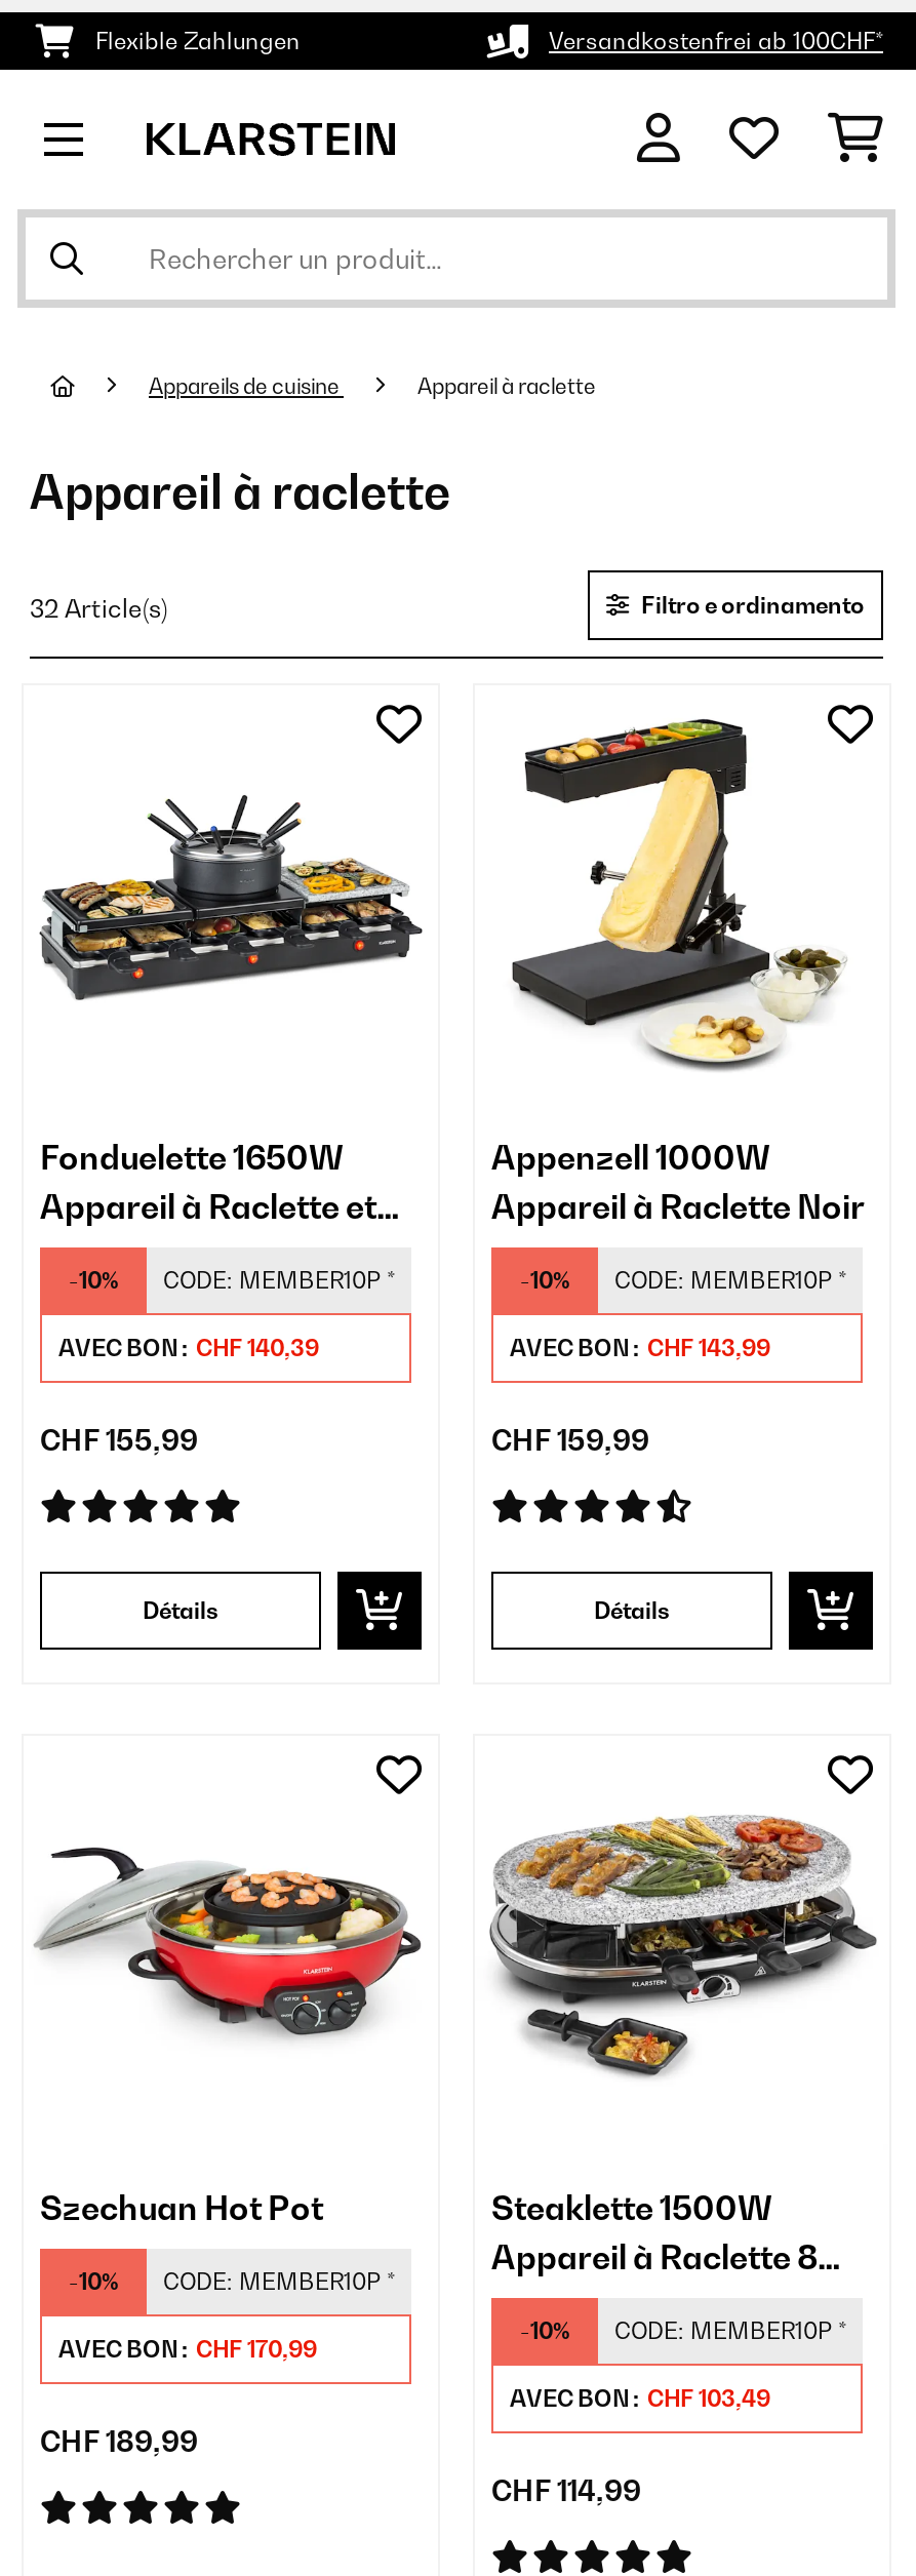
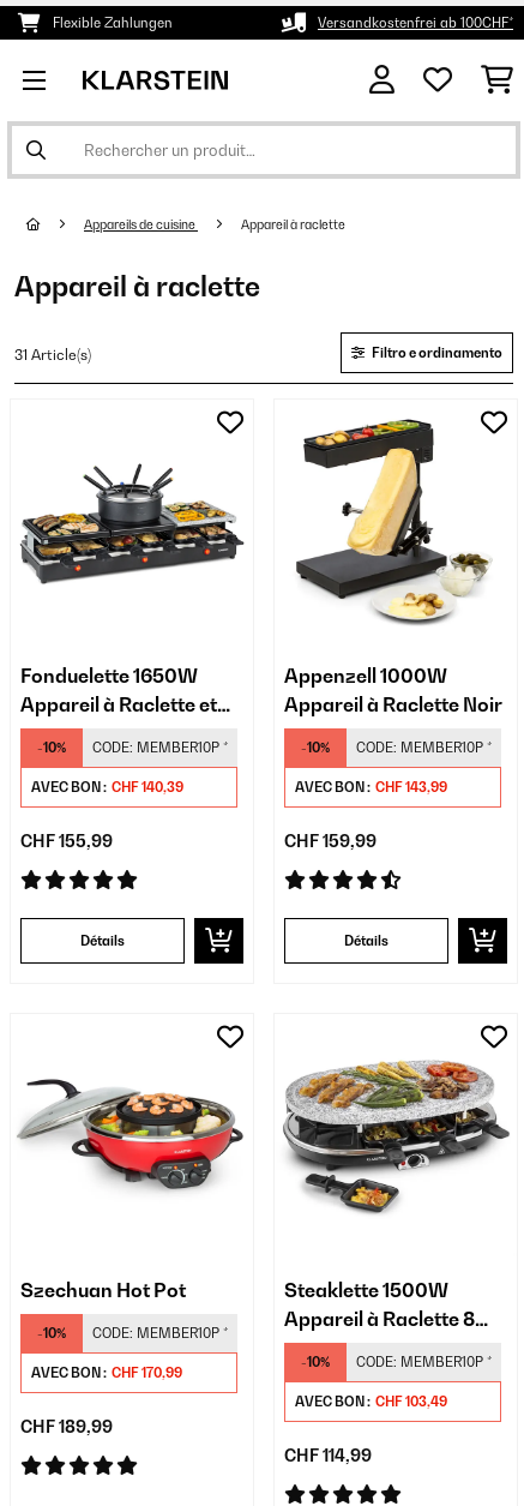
- 32 Article(s)
+ 31 Article(s)
